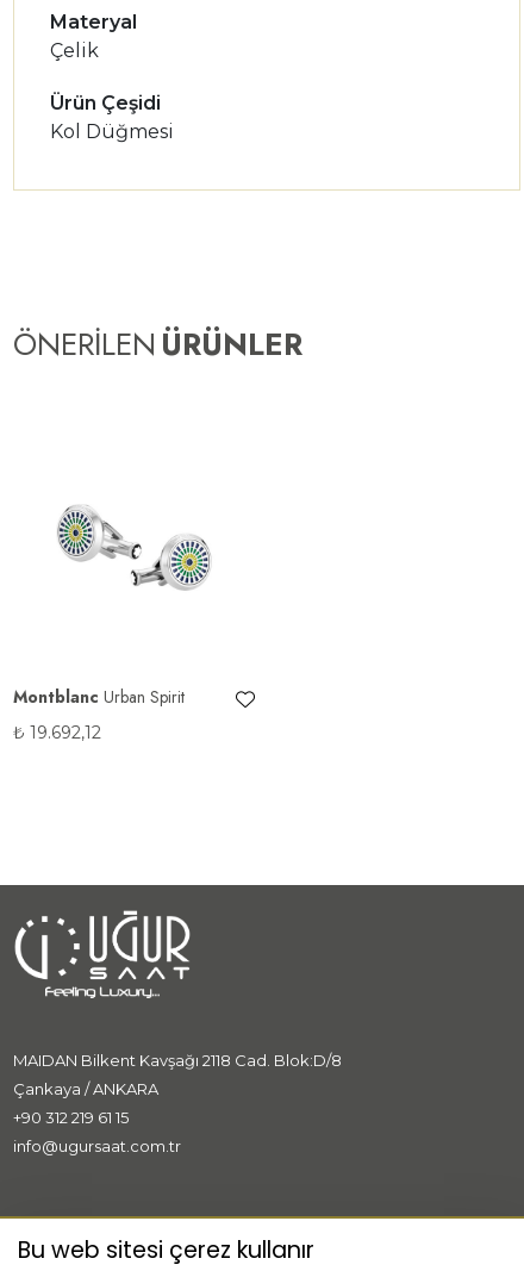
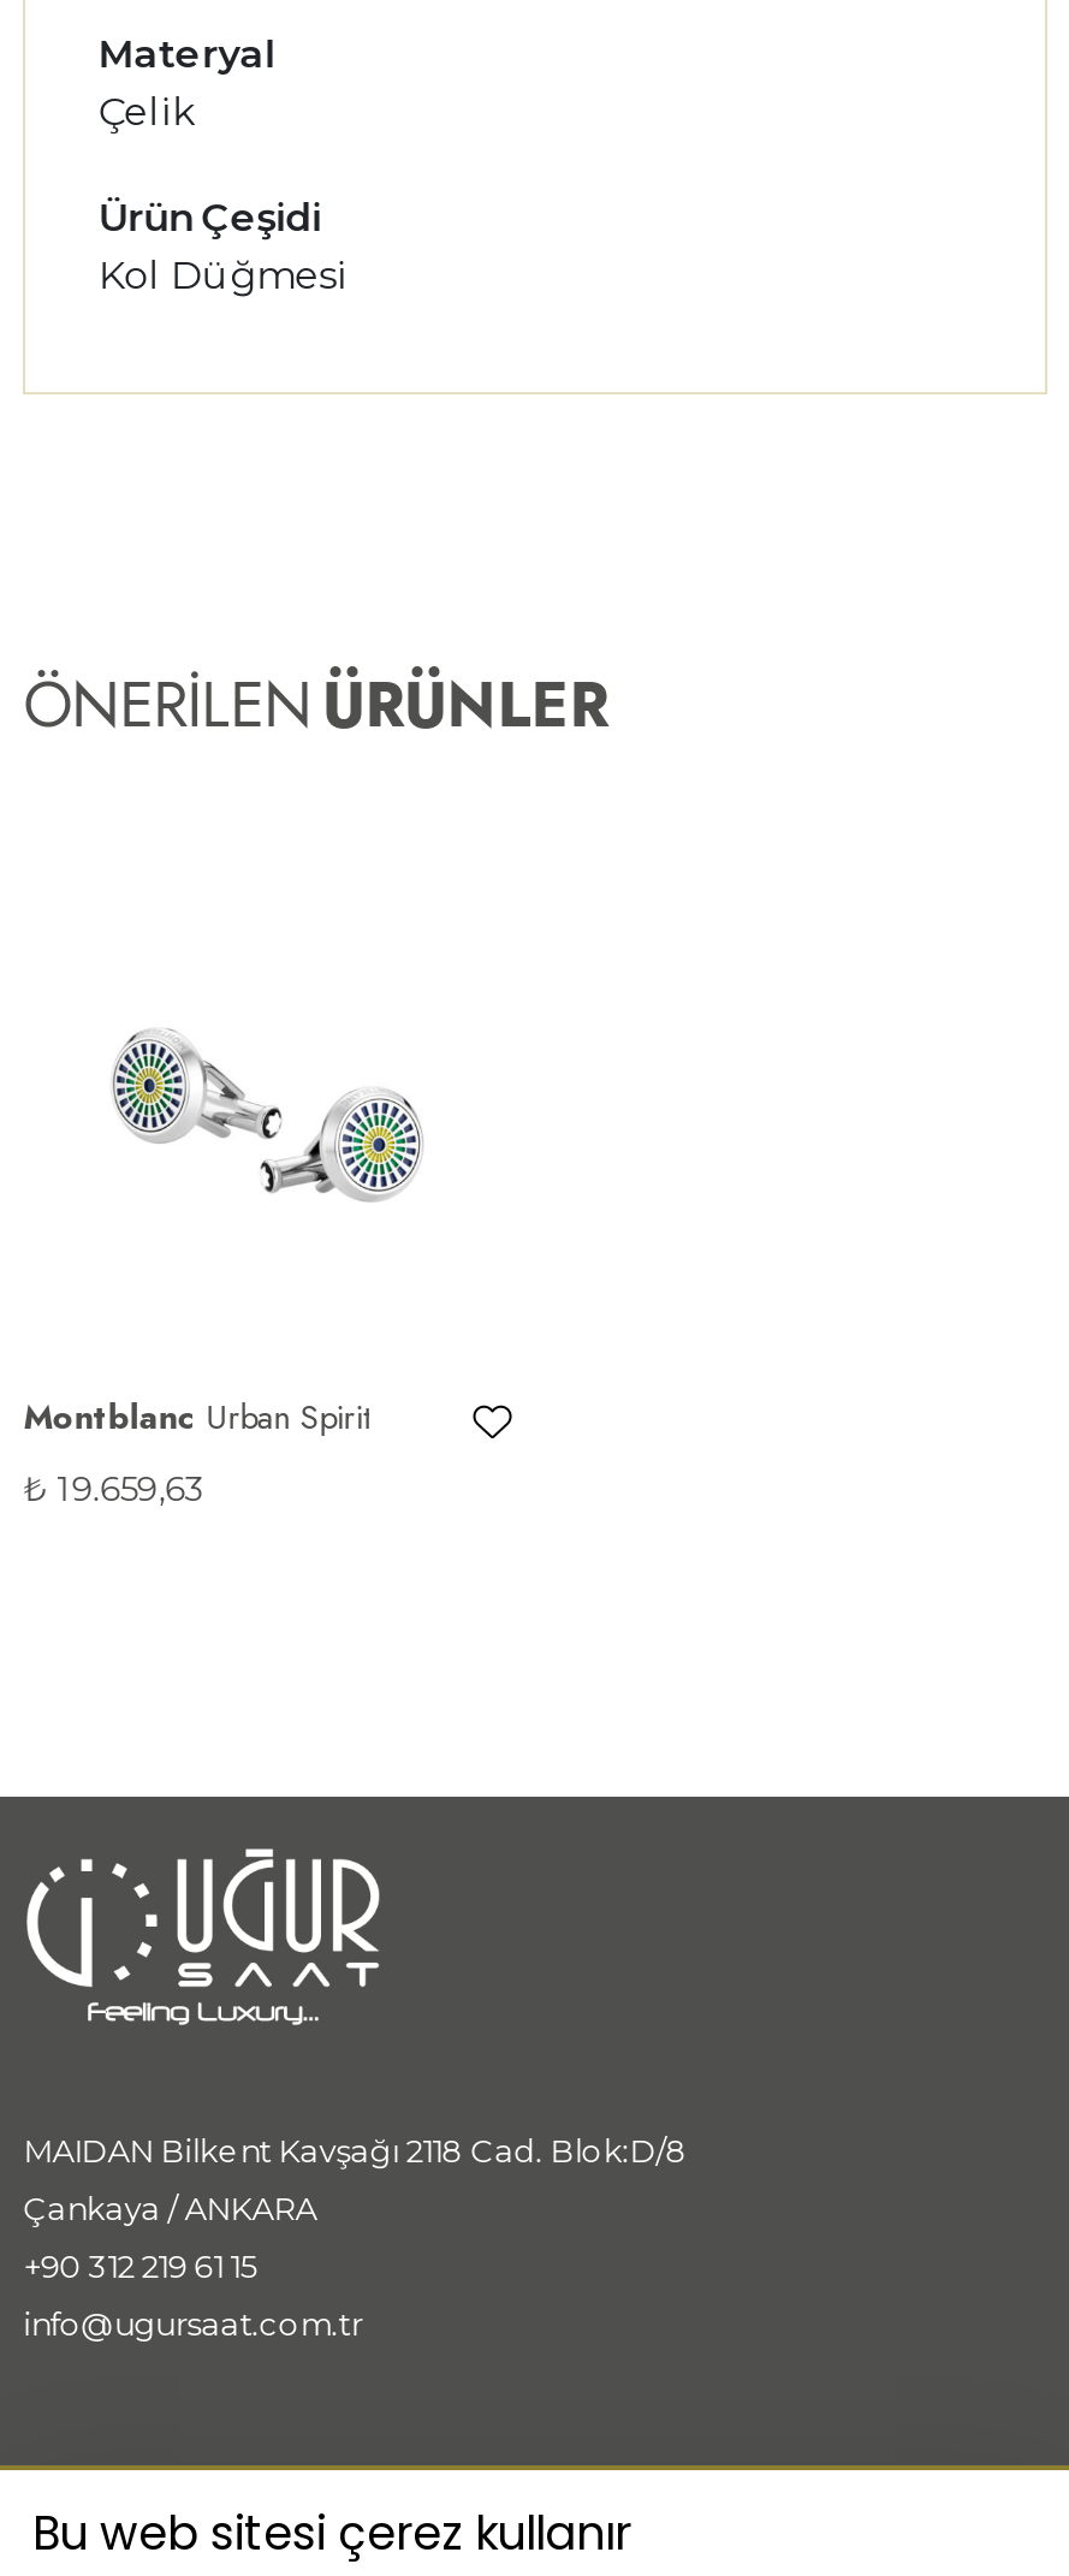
- ₺ 19.692,12
+ ₺ 19.659,63
